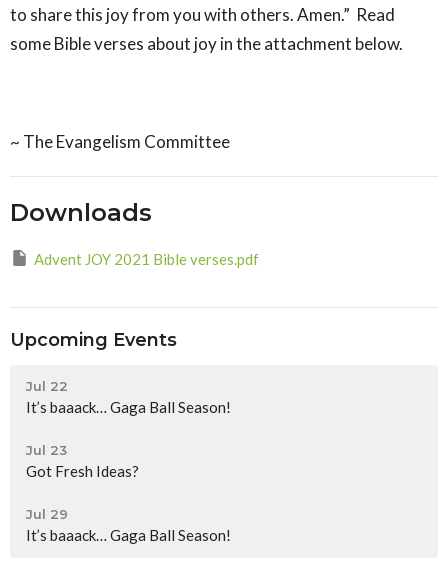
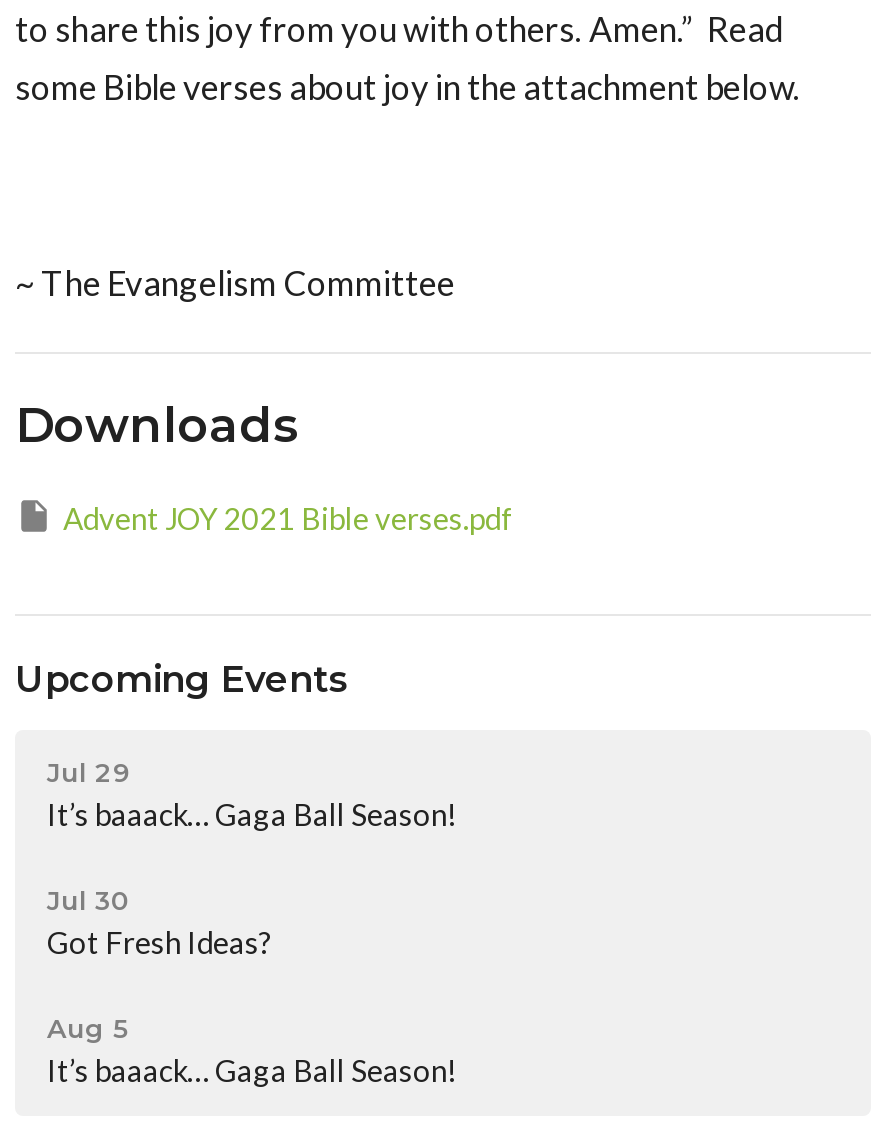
- Jul 22
+ Jul 29

- Jul 23
+ Jul 30

- Jul 29
+ Aug 5
